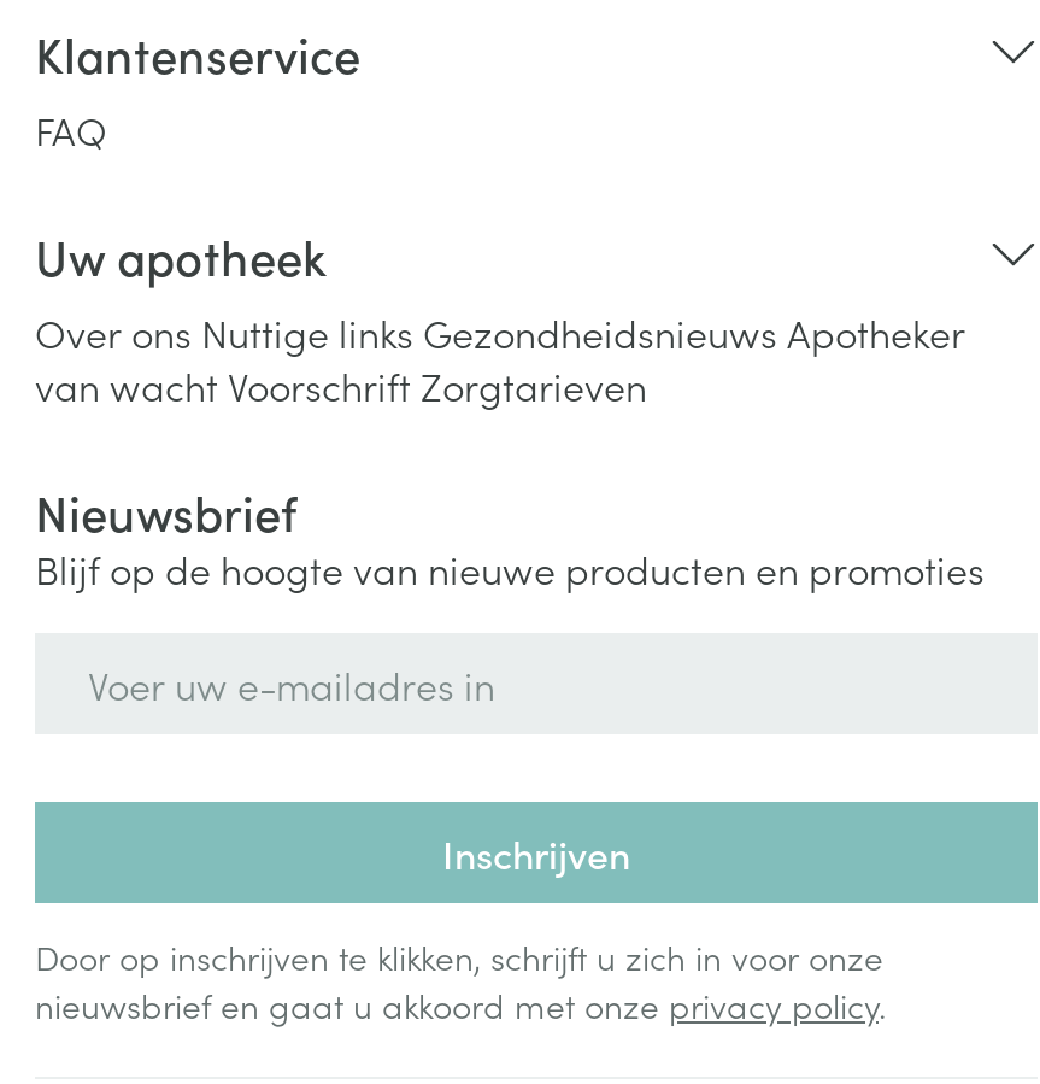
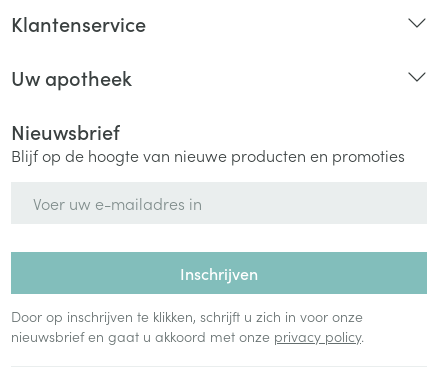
- FAQ

- Over ons Nuttige links Gezondheidsnieuws Apotheker
- van wacht Voorschrift Zorgtarieven
